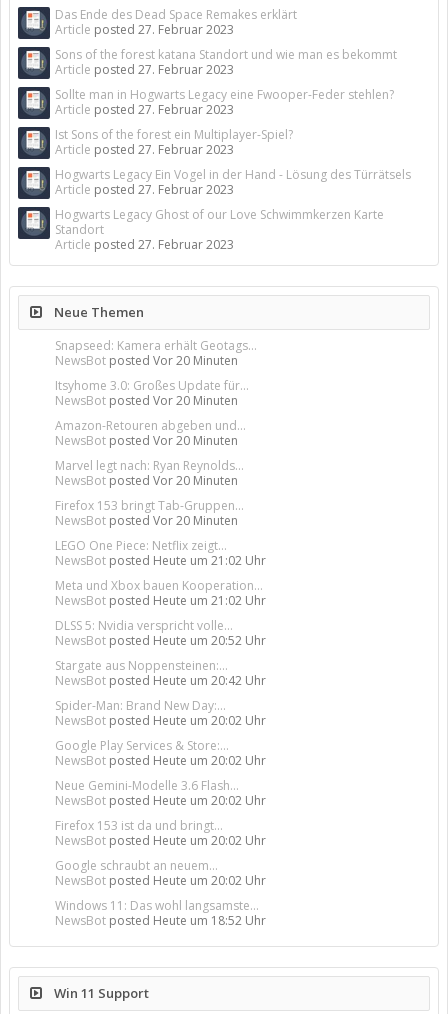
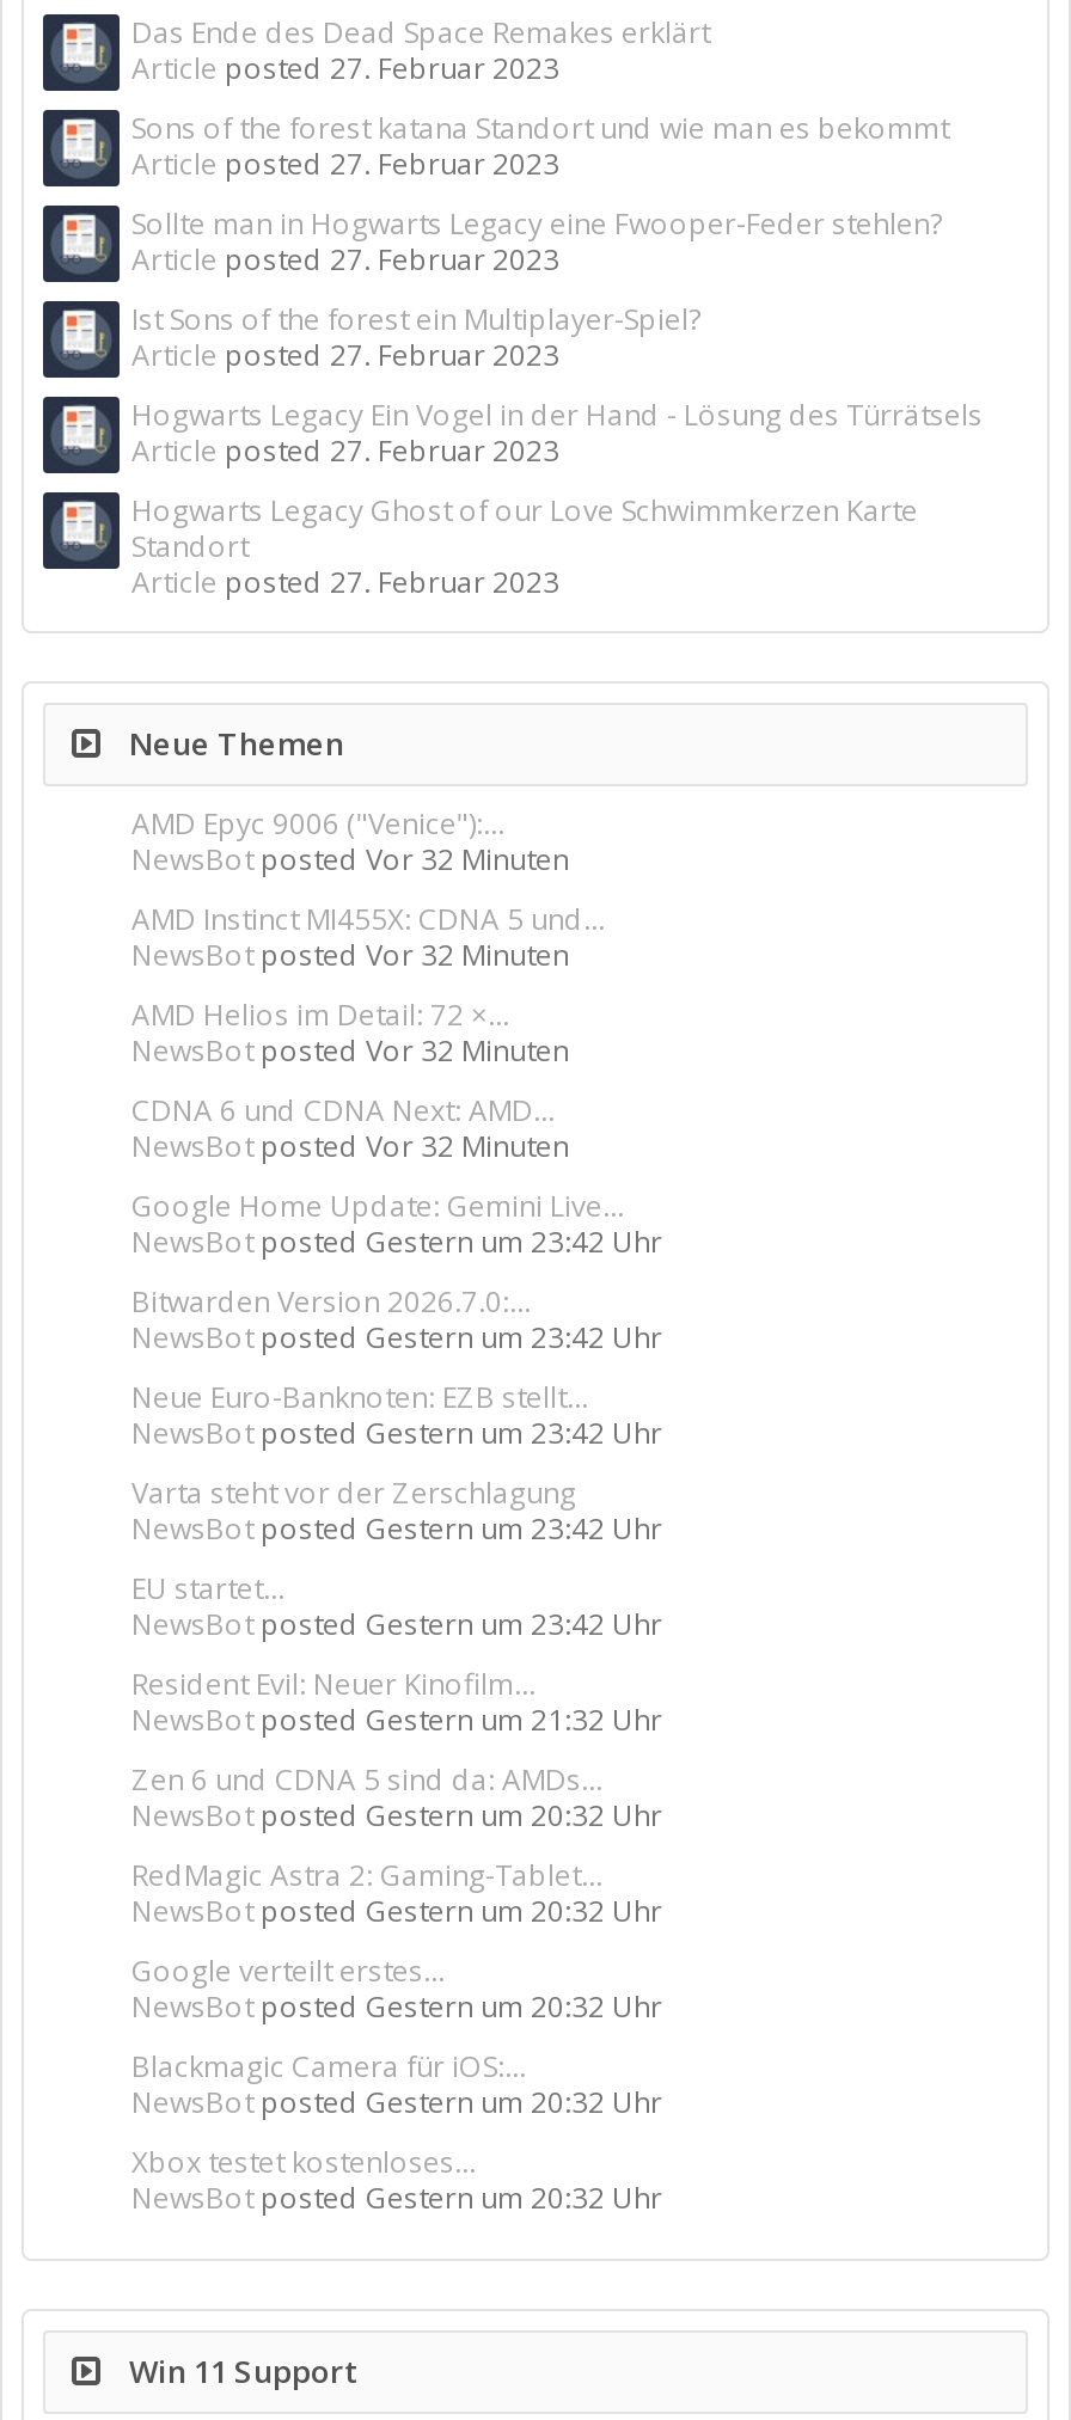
- Snapseed: Kamera erhält Geotags...
- NewsBot posted Vor 20 Minuten
+ AMD Epyc 9006 ("Venice"):...
+ NewsBot posted Vor 32 Minuten

- Itsyhome 3.0: Großes Update für...
- NewsBot posted Vor 20 Minuten
+ AMD Instinct MI455X: CDNA 5 und...
+ NewsBot posted Vor 32 Minuten

- Amazon-Retouren abgeben und...
- NewsBot posted Vor 20 Minuten
+ AMD Helios im Detail: 72 ×...
+ NewsBot posted Vor 32 Minuten

- Marvel legt nach: Ryan Reynolds...
- NewsBot posted Vor 20 Minuten
+ CDNA 6 und CDNA Next: AMD...
+ NewsBot posted Vor 32 Minuten

- Firefox 153 bringt Tab-Gruppen...
- NewsBot posted Vor 20 Minuten
+ Google Home Update: Gemini Live...
+ NewsBot posted Gestern um 23:42 Uhr

- LEGO One Piece: Netflix zeigt...
- NewsBot posted Heute um 21:02 Uhr
+ Bitwarden Version 2026.7.0:...
+ NewsBot posted Gestern um 23:42 Uhr

- Meta und Xbox bauen Kooperation...
- NewsBot posted Heute um 21:02 Uhr
+ Neue Euro-Banknoten: EZB stellt...
+ NewsBot posted Gestern um 23:42 Uhr

- DLSS 5: Nvidia verspricht volle...
- NewsBot posted Heute um 20:52 Uhr
+ Varta steht vor der Zerschlagung
+ NewsBot posted Gestern um 23:42 Uhr

- Stargate aus Noppensteinen:...
- NewsBot posted Heute um 20:42 Uhr
+ EU startet...
+ NewsBot posted Gestern um 23:42 Uhr

- Spider-Man: Brand New Day:...
- NewsBot posted Heute um 20:02 Uhr
+ Resident Evil: Neuer Kinofilm...
+ NewsBot posted Gestern um 21:32 Uhr

- Google Play Services & Store:...
- NewsBot posted Heute um 20:02 Uhr
+ Zen 6 und CDNA 5 sind da: AMDs...
+ NewsBot posted Gestern um 20:32 Uhr

- Neue Gemini-Modelle 3.6 Flash...
- NewsBot posted Heute um 20:02 Uhr
+ RedMagic Astra 2: Gaming-Tablet...
+ NewsBot posted Gestern um 20:32 Uhr

- Firefox 153 ist da und bringt...
- NewsBot posted Heute um 20:02 Uhr
+ Google verteilt erstes...
+ NewsBot posted Gestern um 20:32 Uhr

- Google schraubt an neuem...
- NewsBotposted Heute um 20:02 Uhr
+ Blackmagic Camera für iOS:...
+ NewsBotposted Gestern um 20:32 Uhr

- Windows 11: Das wohl langsamste...
- NewsBot posted Heute um 18:52 Uhr
+ Xbox testet kostenloses...
+ NewsBot posted Gestern um 20:32 Uhr
